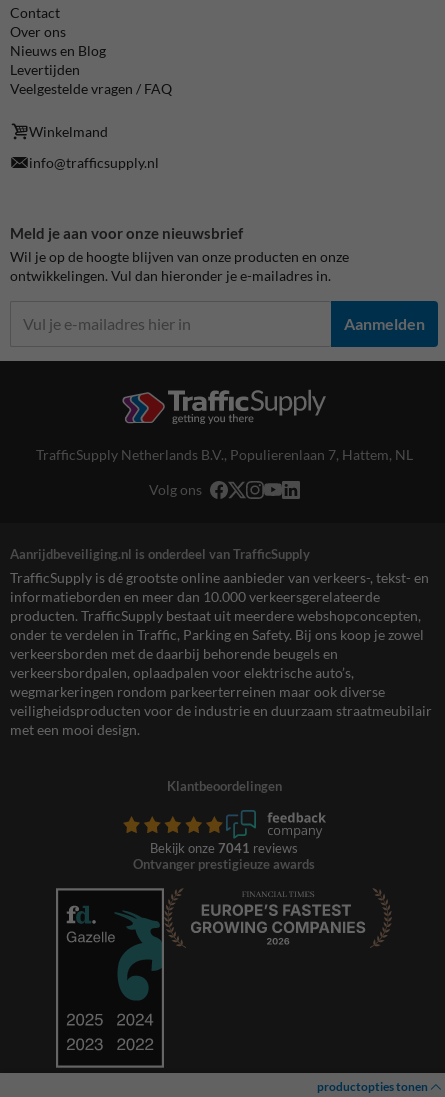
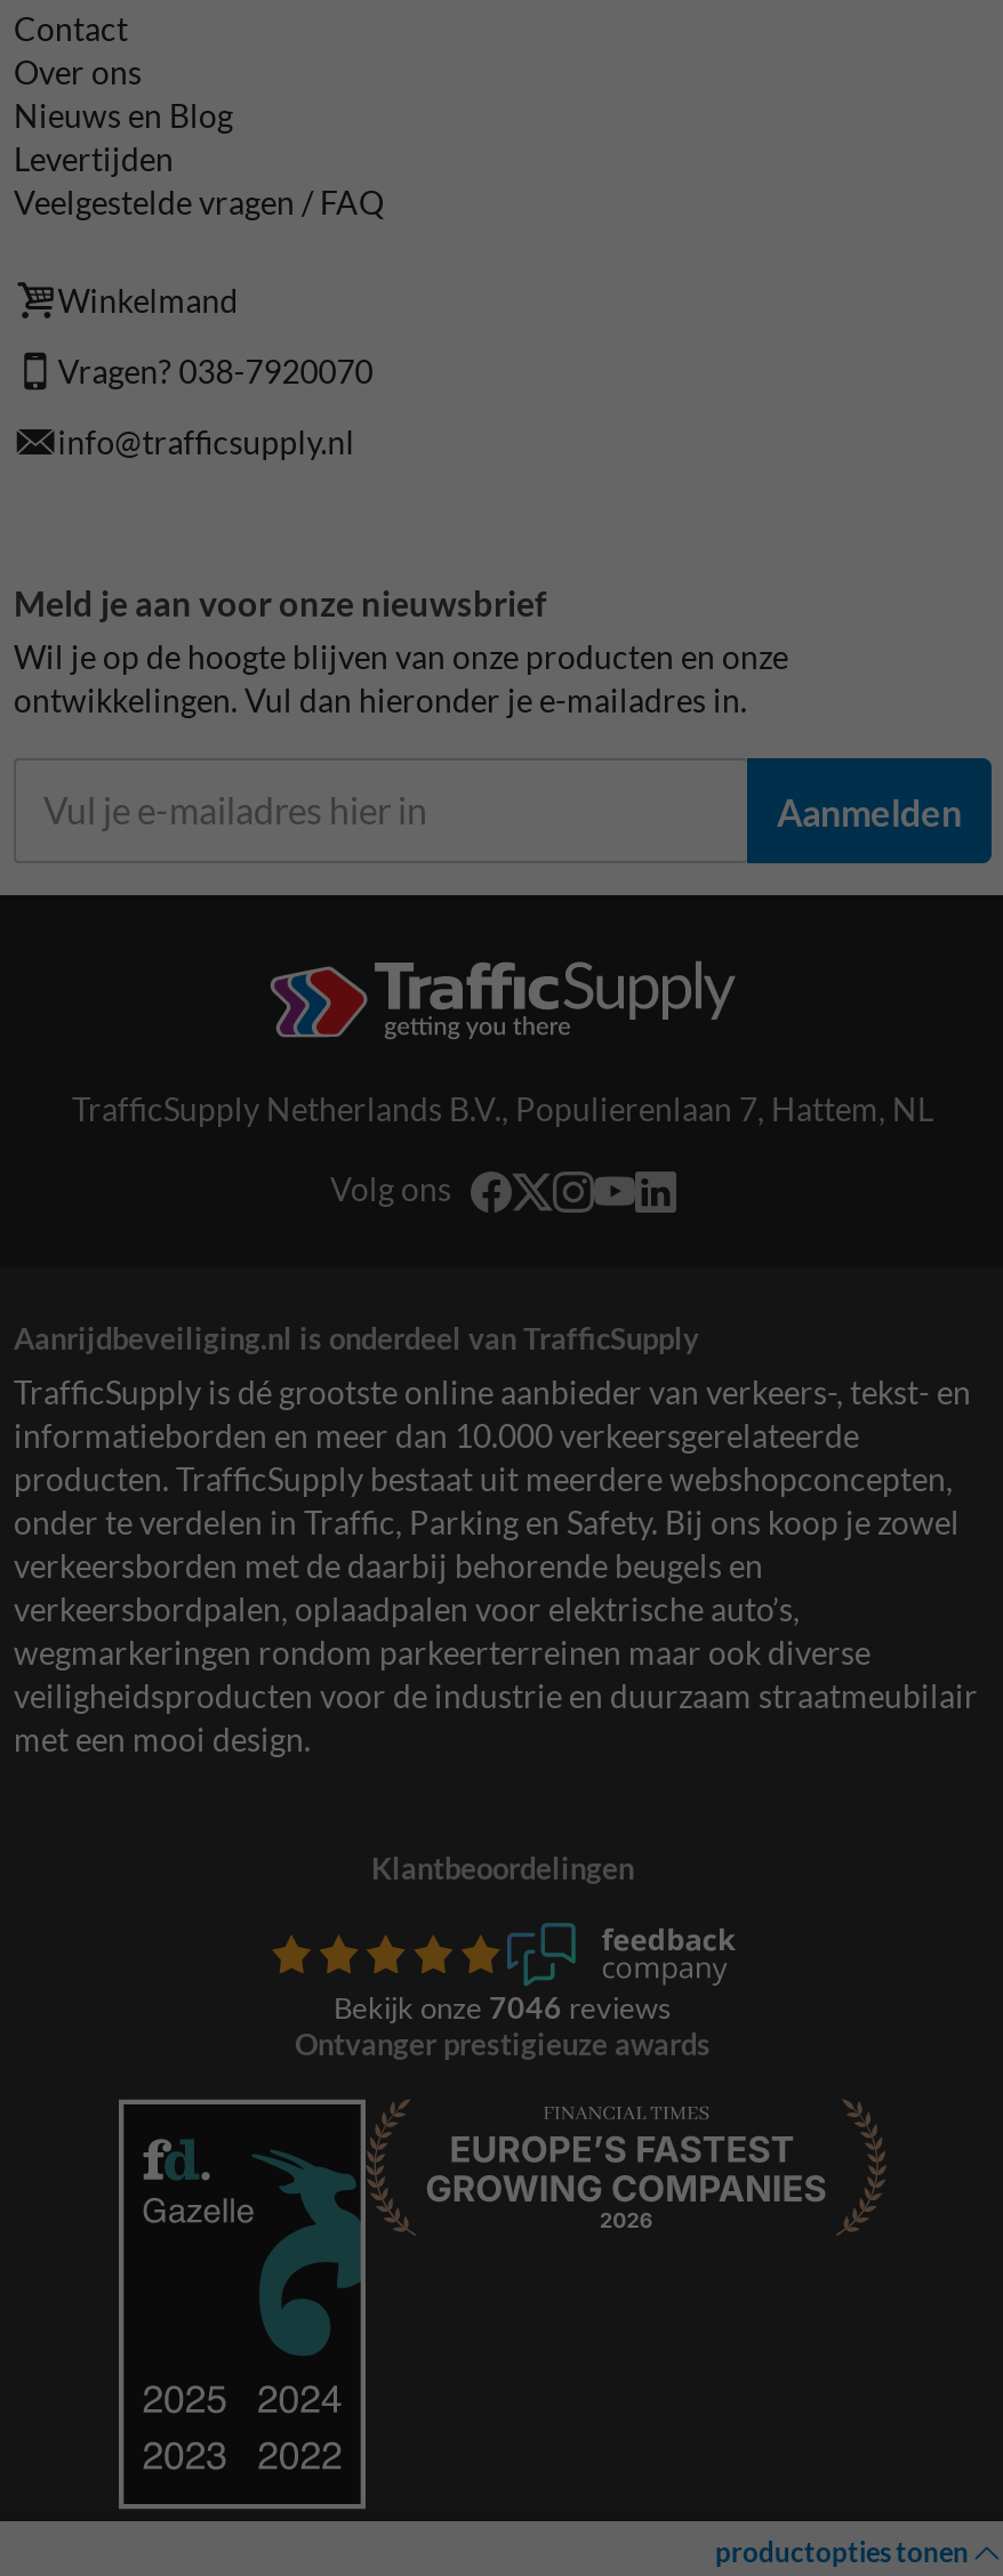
+ Vragen? 038-7920070

- Bekijk onze 7041 reviews
+ Bekijk onze 7046 reviews
